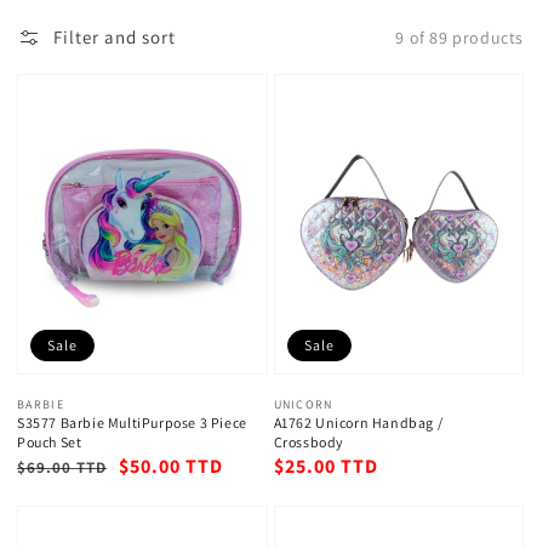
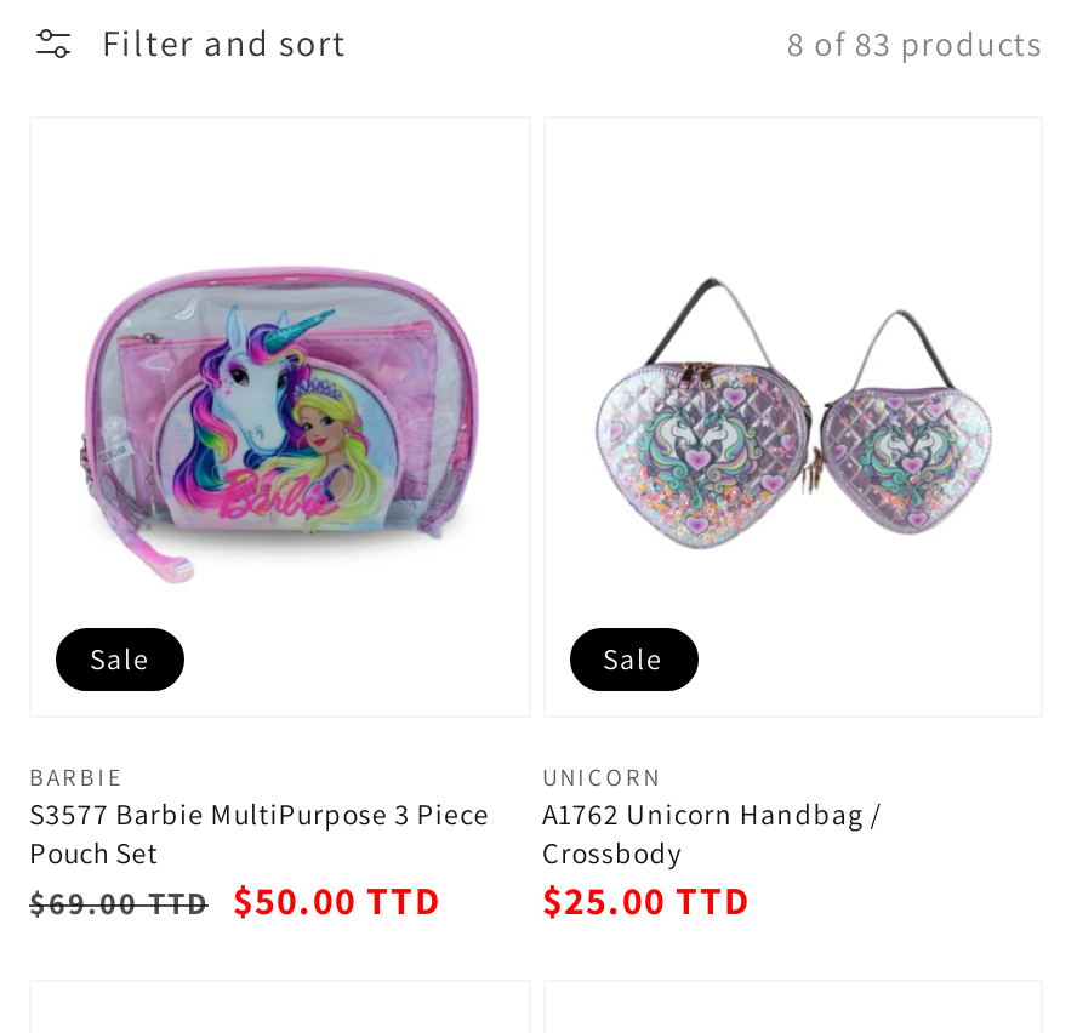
- 9 of 89 products
+ 8 of 83 products
